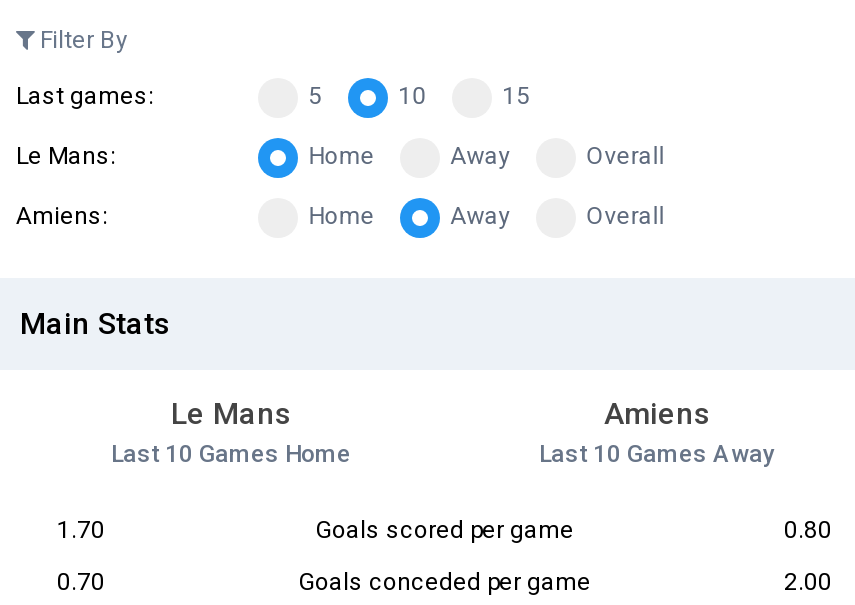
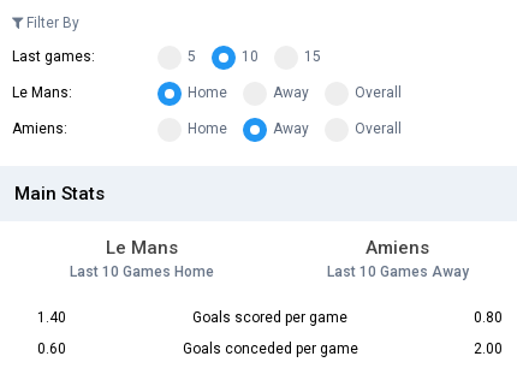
- 1.70
+ 1.40

- 0.70
+ 0.60
